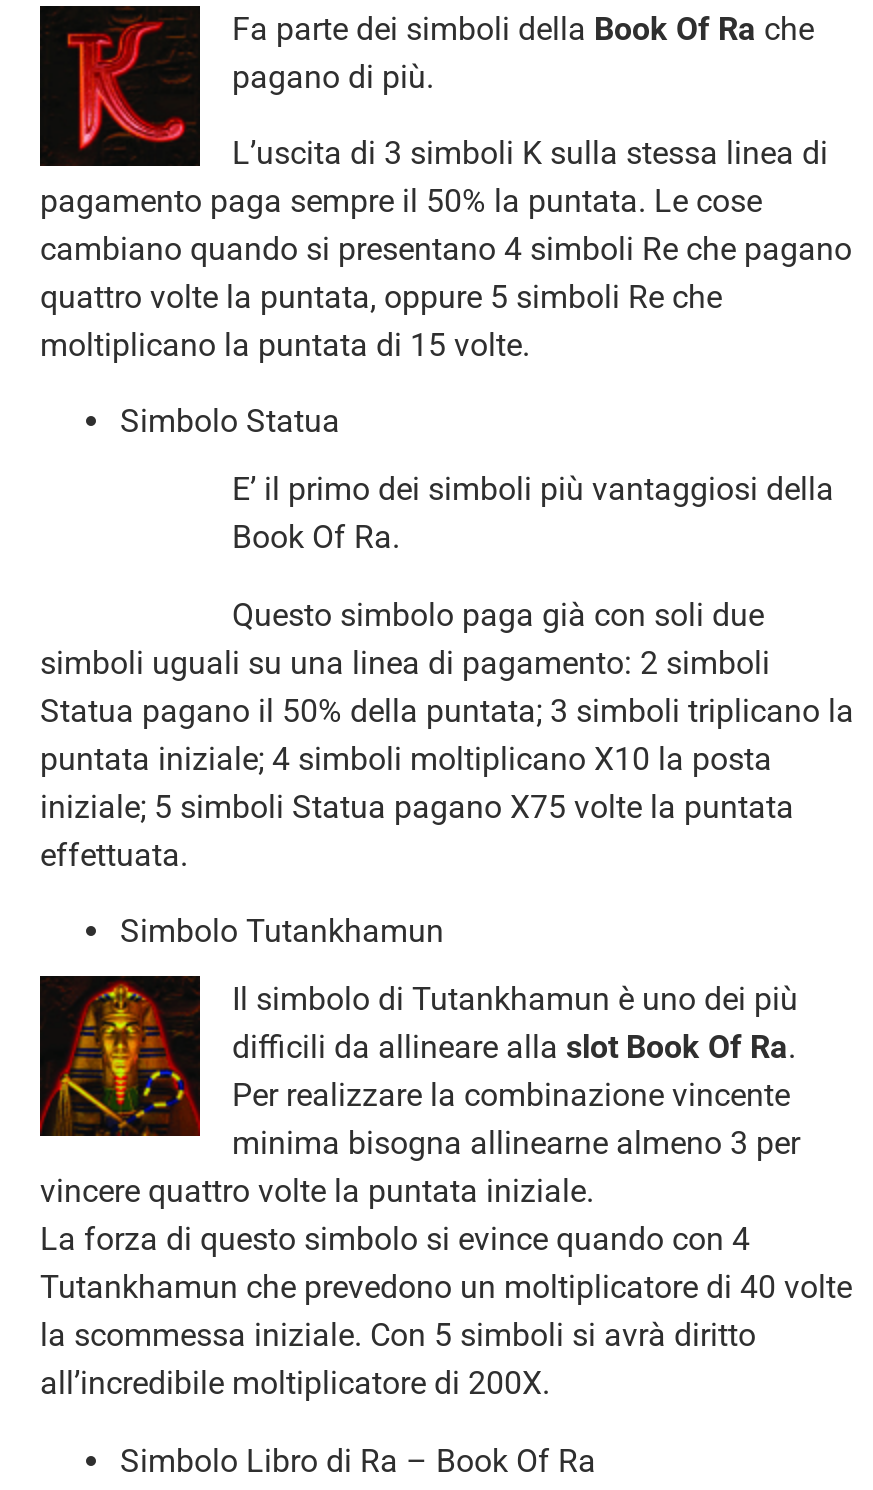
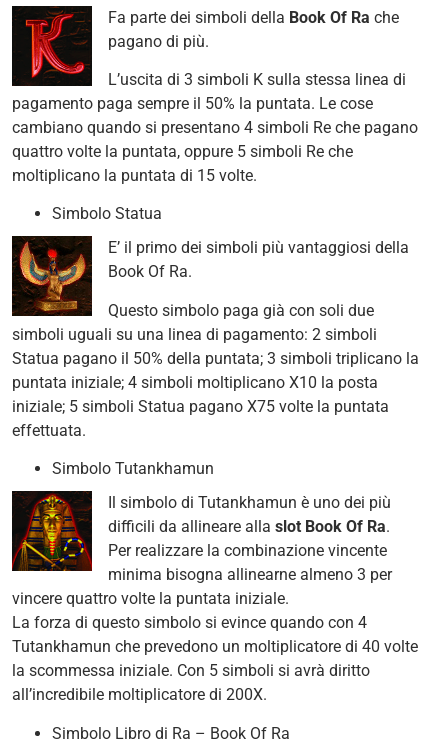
+ [image]
